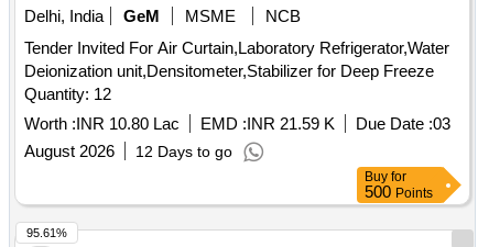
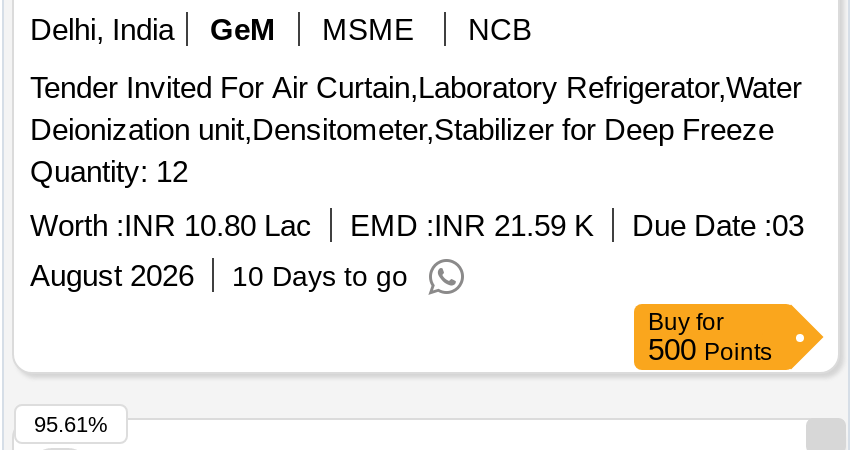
- August 2026 12 Days to go
+ August 2026 10 Days to go
